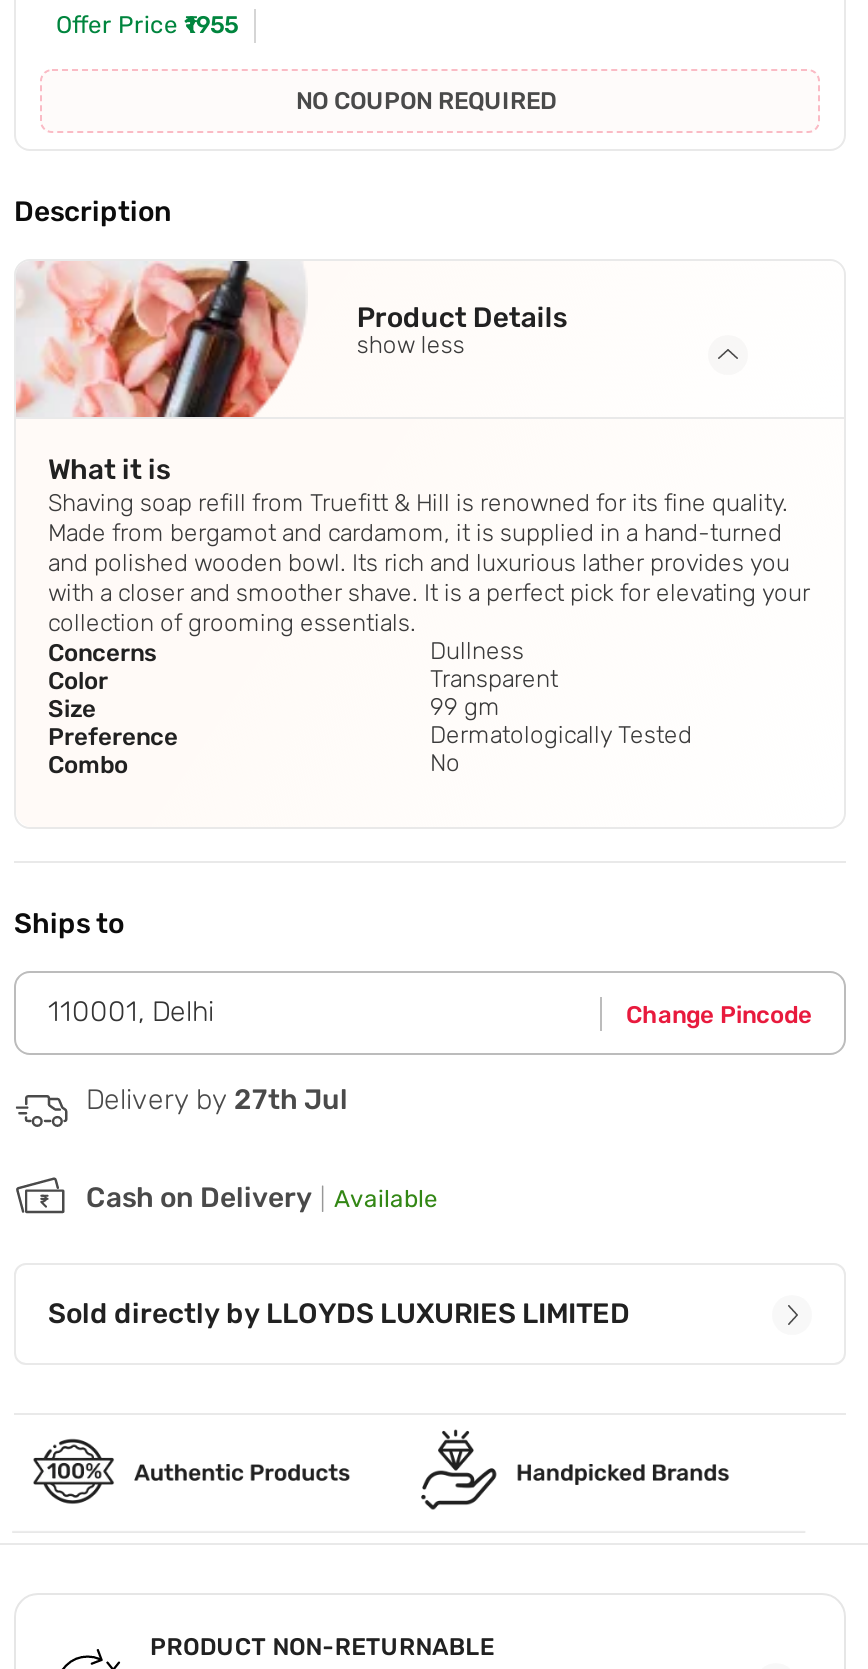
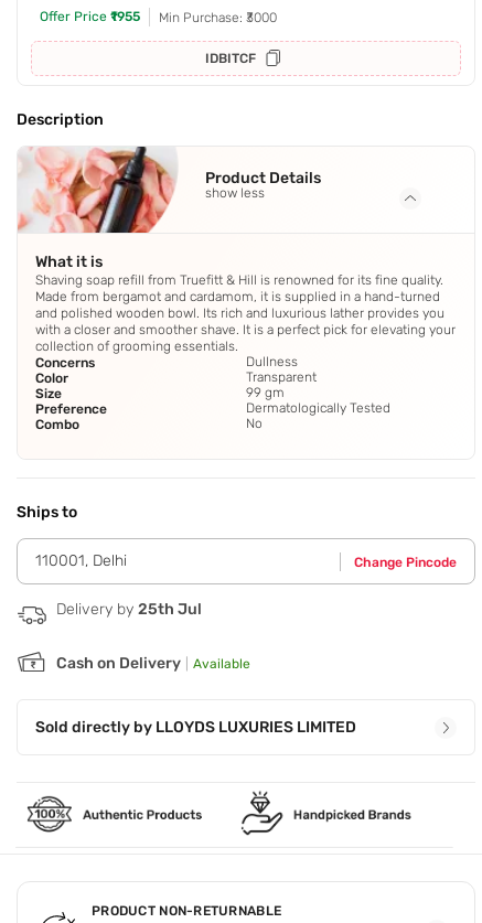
- NO COUPON REQUIRED
+ Min Purchase: ₹3000
+ IDBITCF

- Delivery by 27th Jul
+ Delivery by 25th Jul
